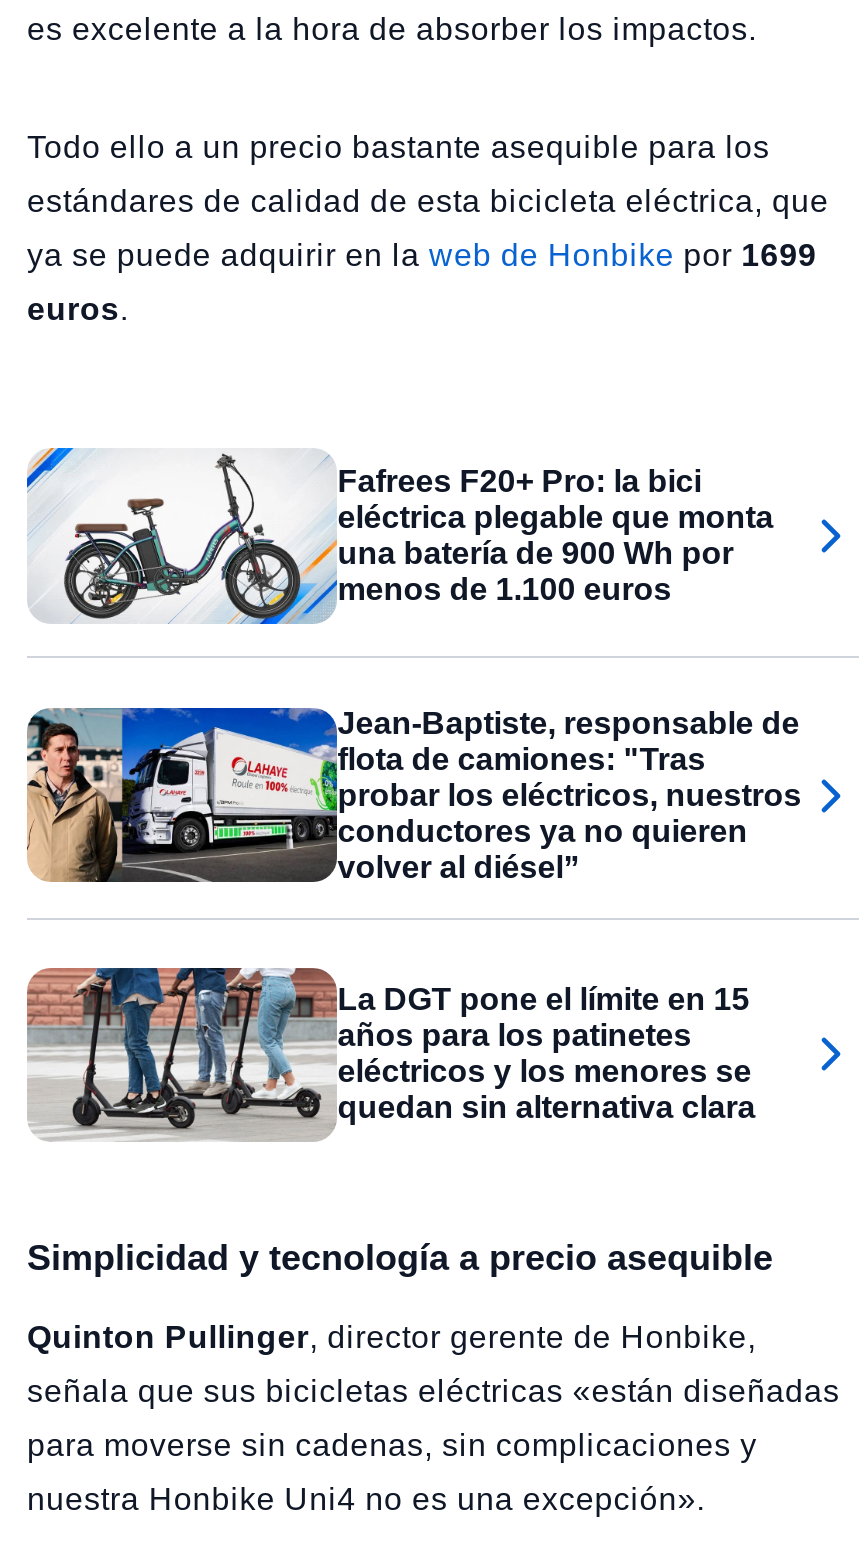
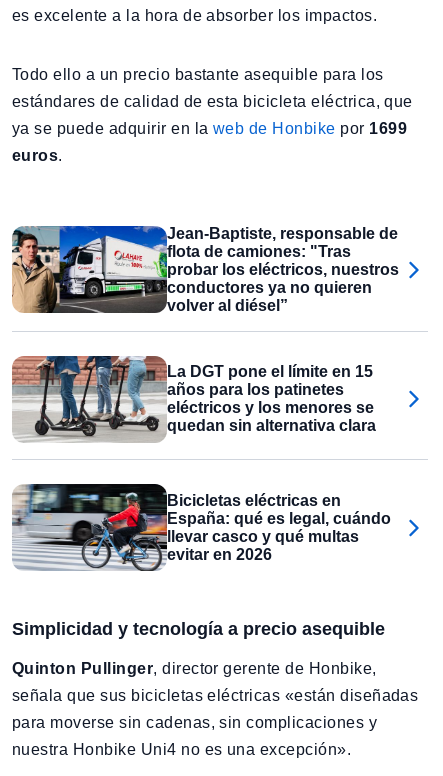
- [image]
- Fafrees F20+ Pro: la bici
- eléctrica plegable que monta
- una batería de 900 Wh por
- menos de 1.100 euros

moved up: [image] | Jean-Baptiste, responsable de | flota de camiones: "Tras | ... | eléctricos y los menores se | quedan sin alternativa clara

+ [image]
+ Bicicletas eléctricas en
+ España: qué es legal, cuándo
+ llevar casco y qué multas
+ evitar en 2026
